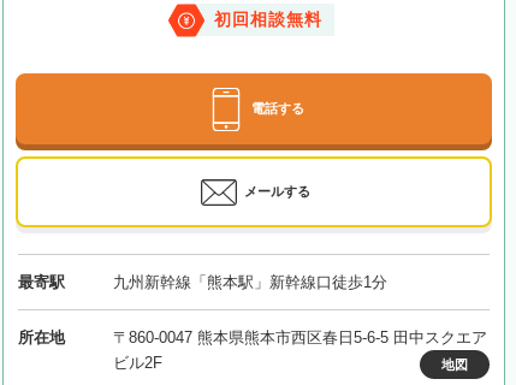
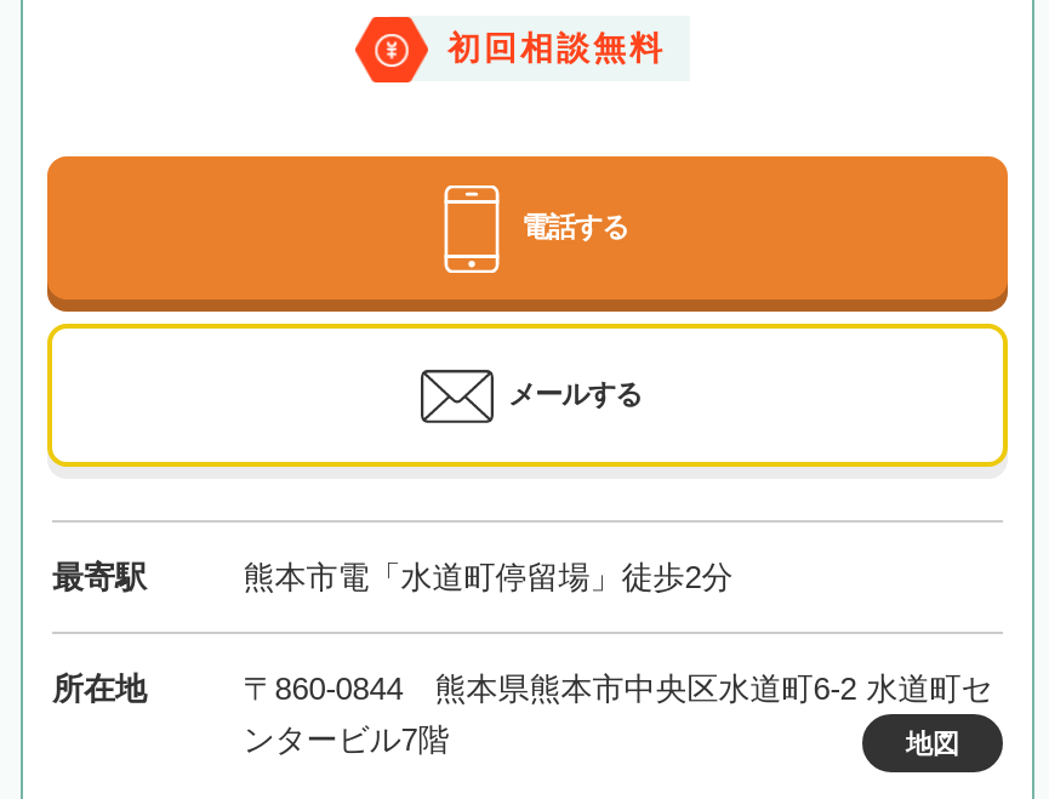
- 九州新幹線「熊本駅」新幹線口徒歩1分
+ 熊本市電「水道町停留場」徒歩2分

- 〒860-0047 熊本県熊本市西区春日5-6-5 田中スクエア
- ビル2F
+ 〒860-0844 熊本県熊本市中央区水道町6-2 水道町セ
+ ンタービル7階
